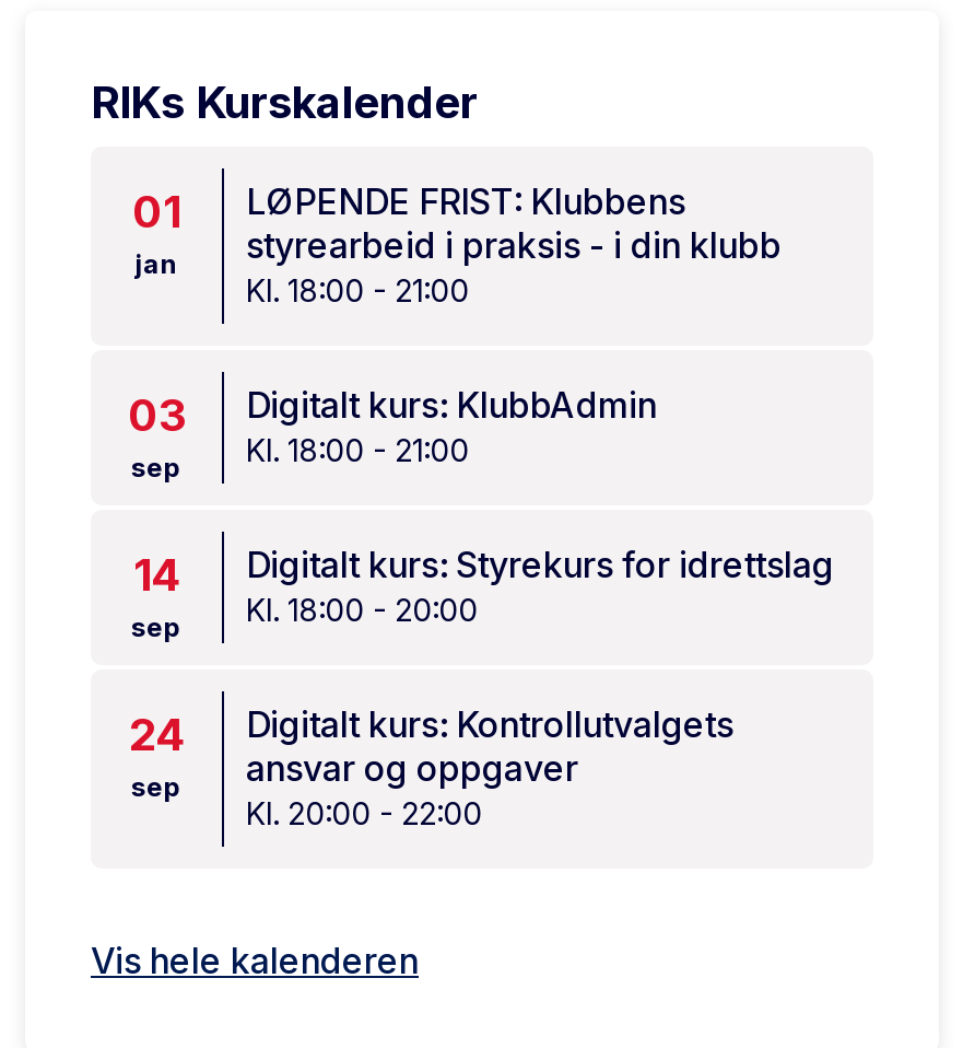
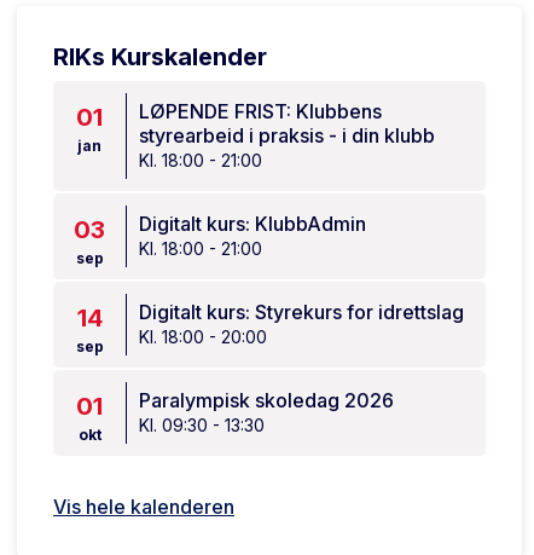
- 24
- sep
+ 01
+ okt

- Digitalt kurs: Kontrollutvalgets
- ansvar og oppgaver
- Kl. 20:00 - 22:00
+ Paralympisk skoledag 2026
+ Kl. 09:30 - 13:30
